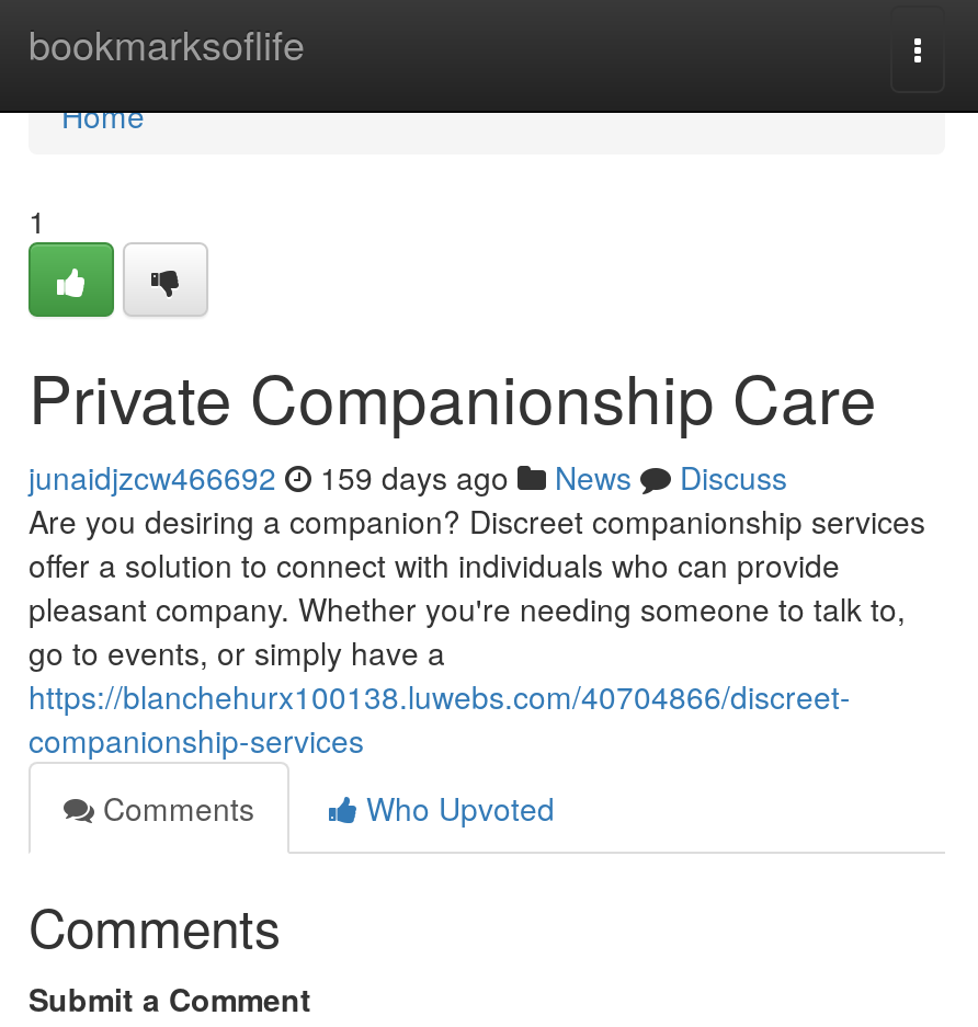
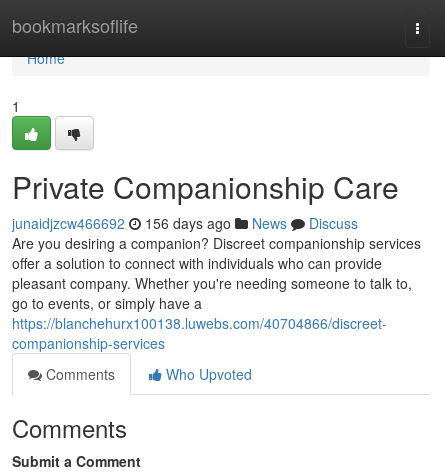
- junaidjzcw466692 159 days ago News Discuss
+ junaidjzcw466692 156 days ago News Discuss
